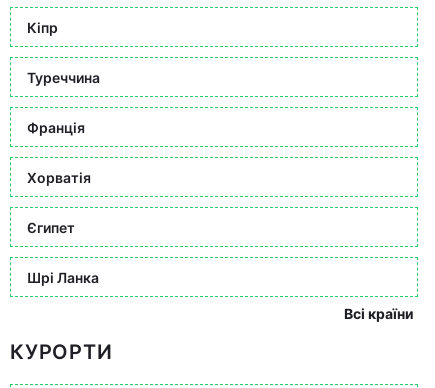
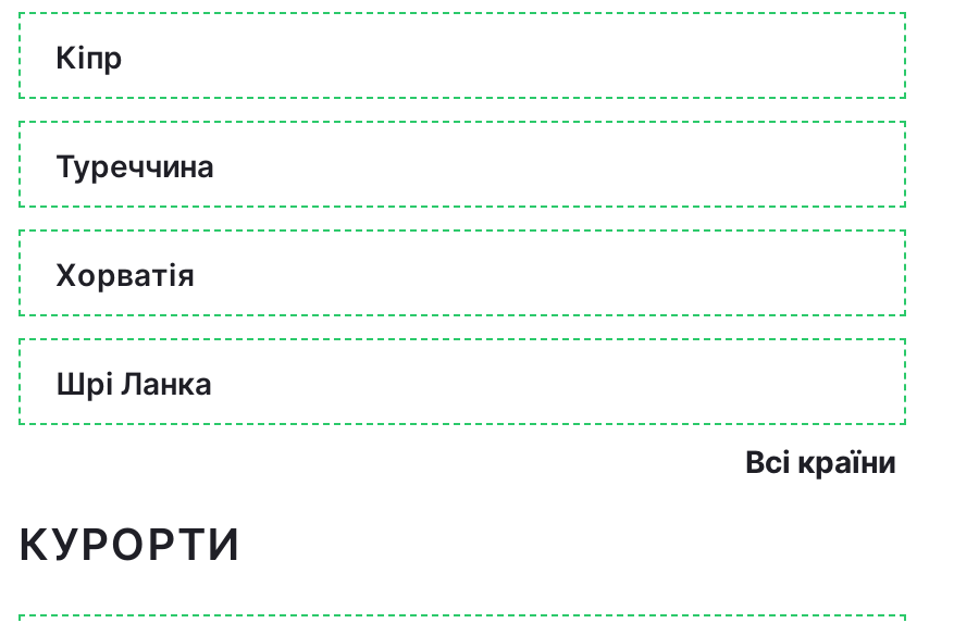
- Франція

- Єгипет
